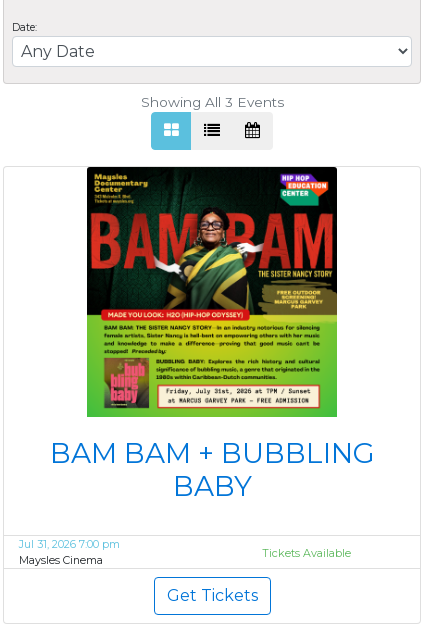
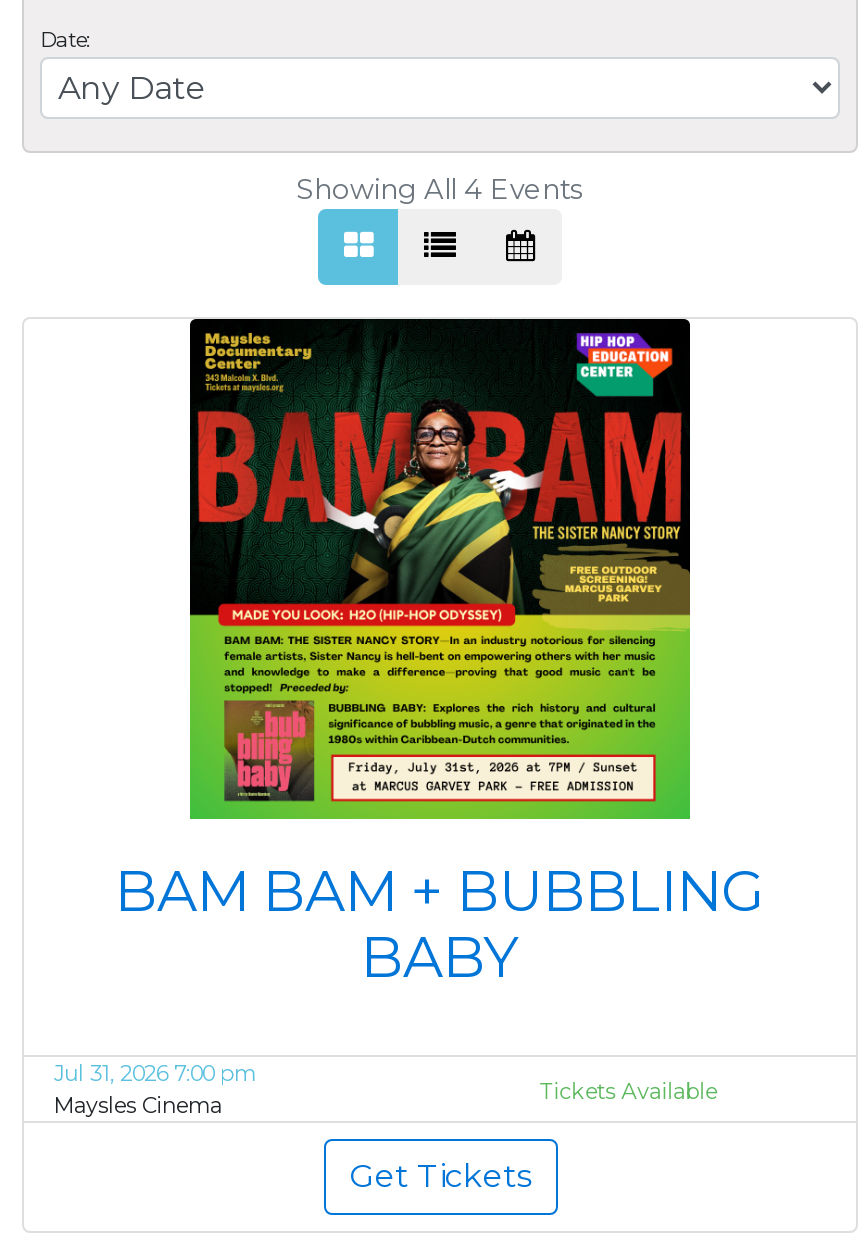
- Showing All 3 Events
+ Showing All 4 Events
